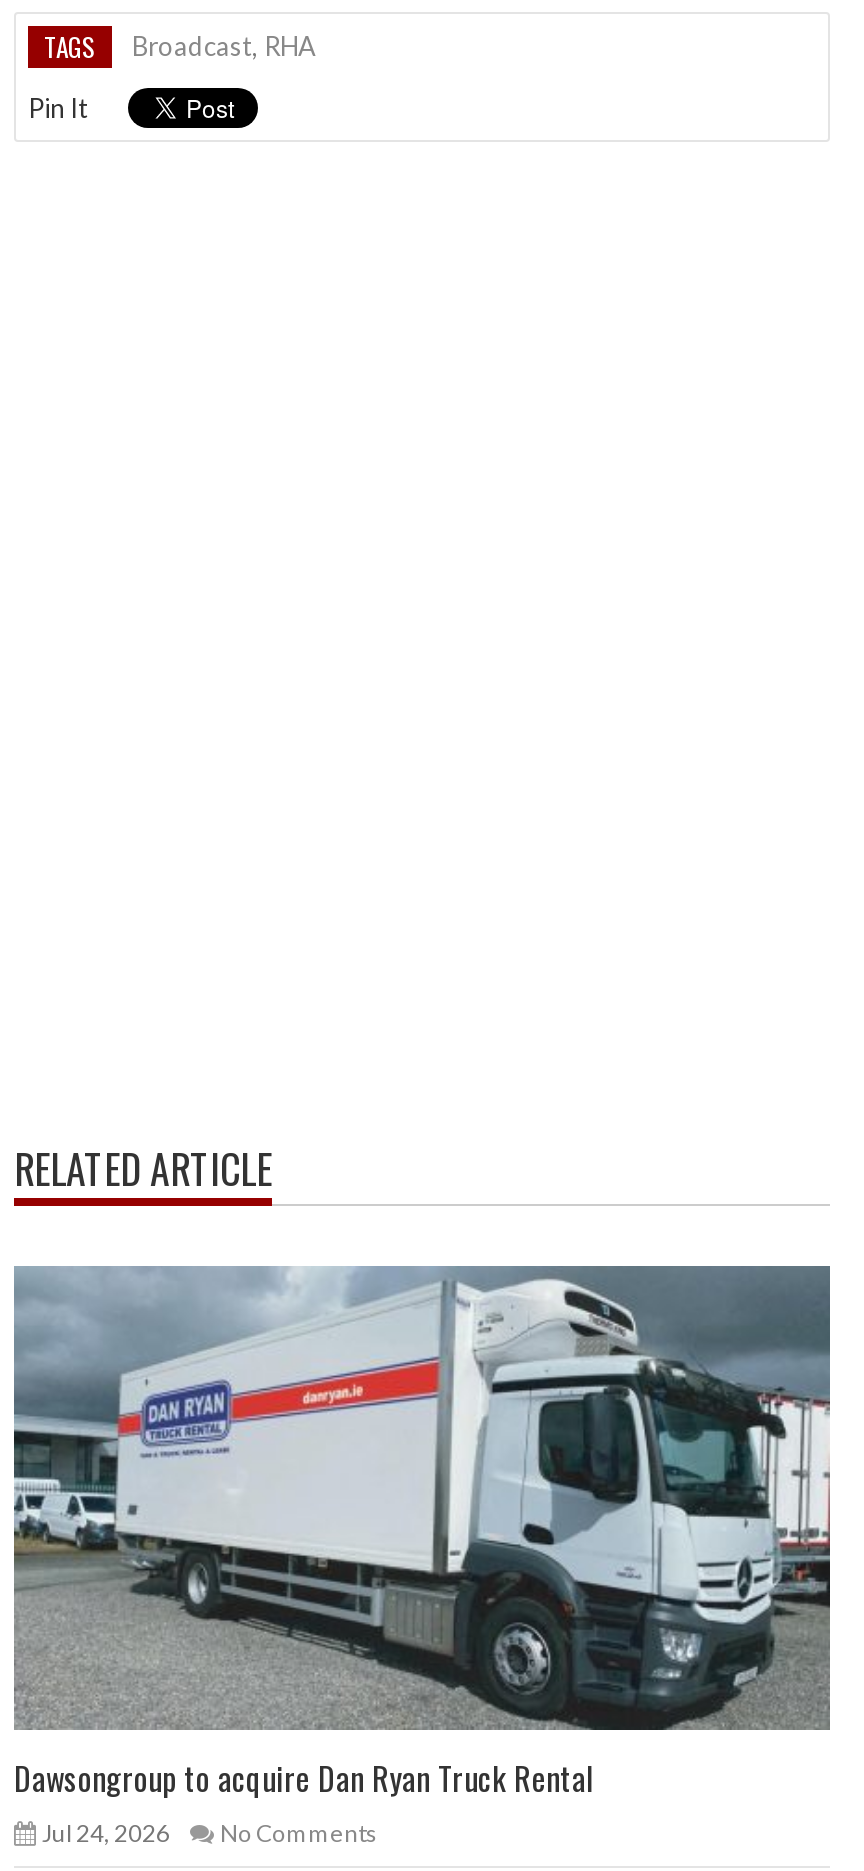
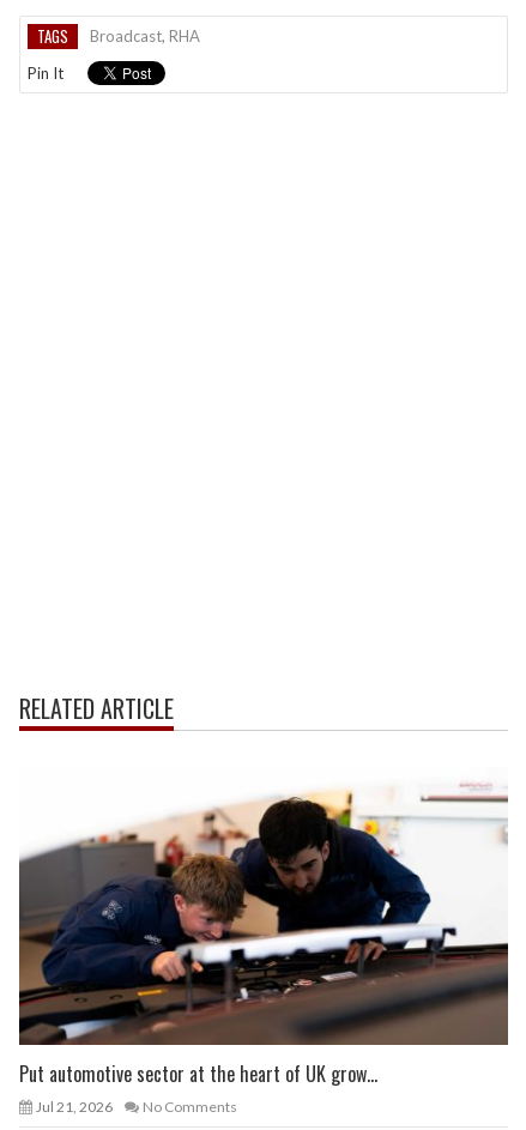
- [image]
- Dawsongroup to acquire Dan Ryan Truck Rental
- Jul 24, 2026
+ [image]
+ Put automotive sector at the heart of UK grow...
+ Jul 21, 2026
